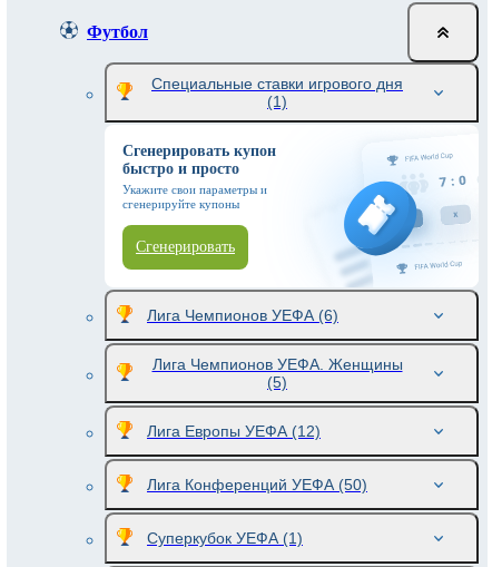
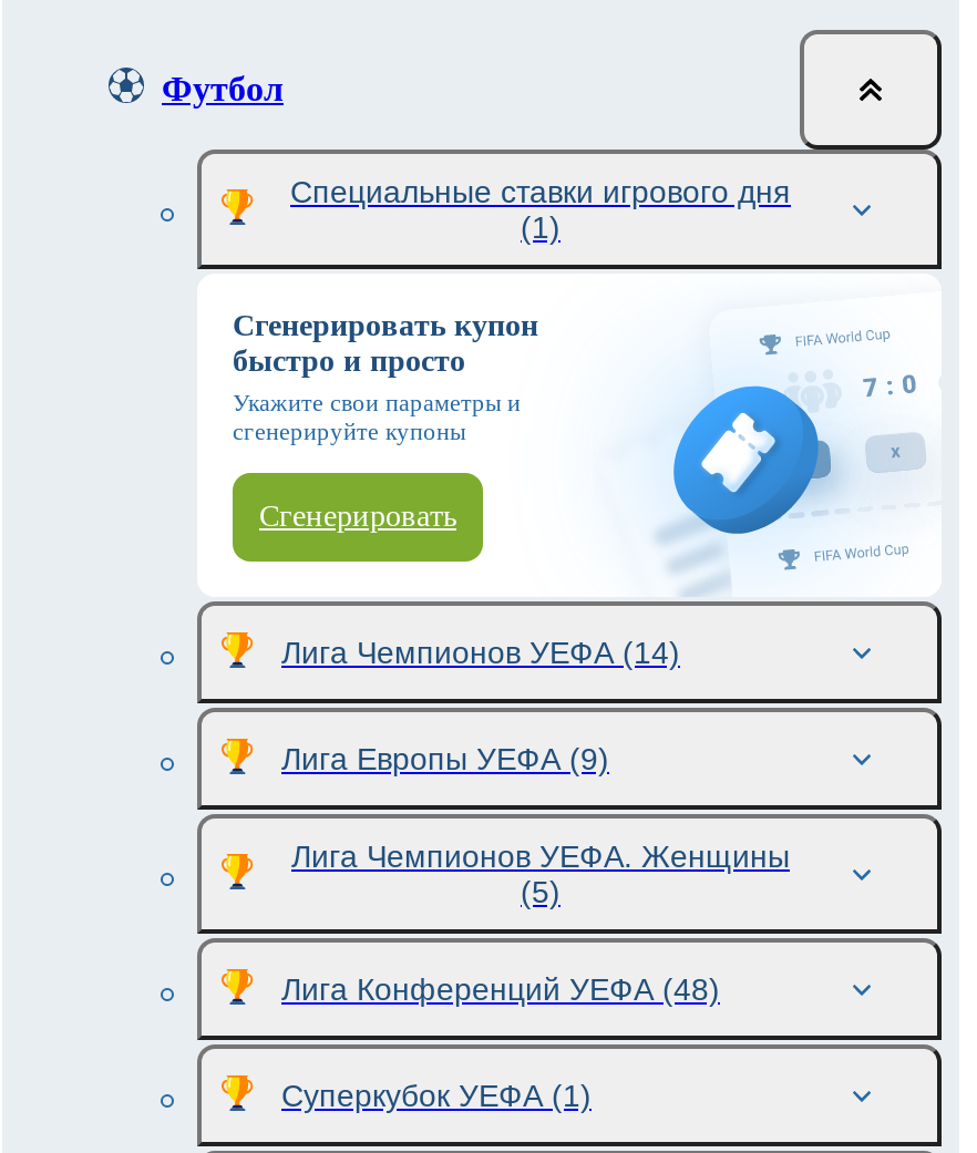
- Лига Чемпионов УЕФА (6)
+ Лига Чемпионов УЕФА (14)
+ Лига Европы УЕФА (9)

moved down: Лига Чемпионов УЕФА. Женщины | (5)

- Лига Европы УЕФА (12)
- Лига Конференций УЕФА (50)
+ Лига Конференций УЕФА (48)
